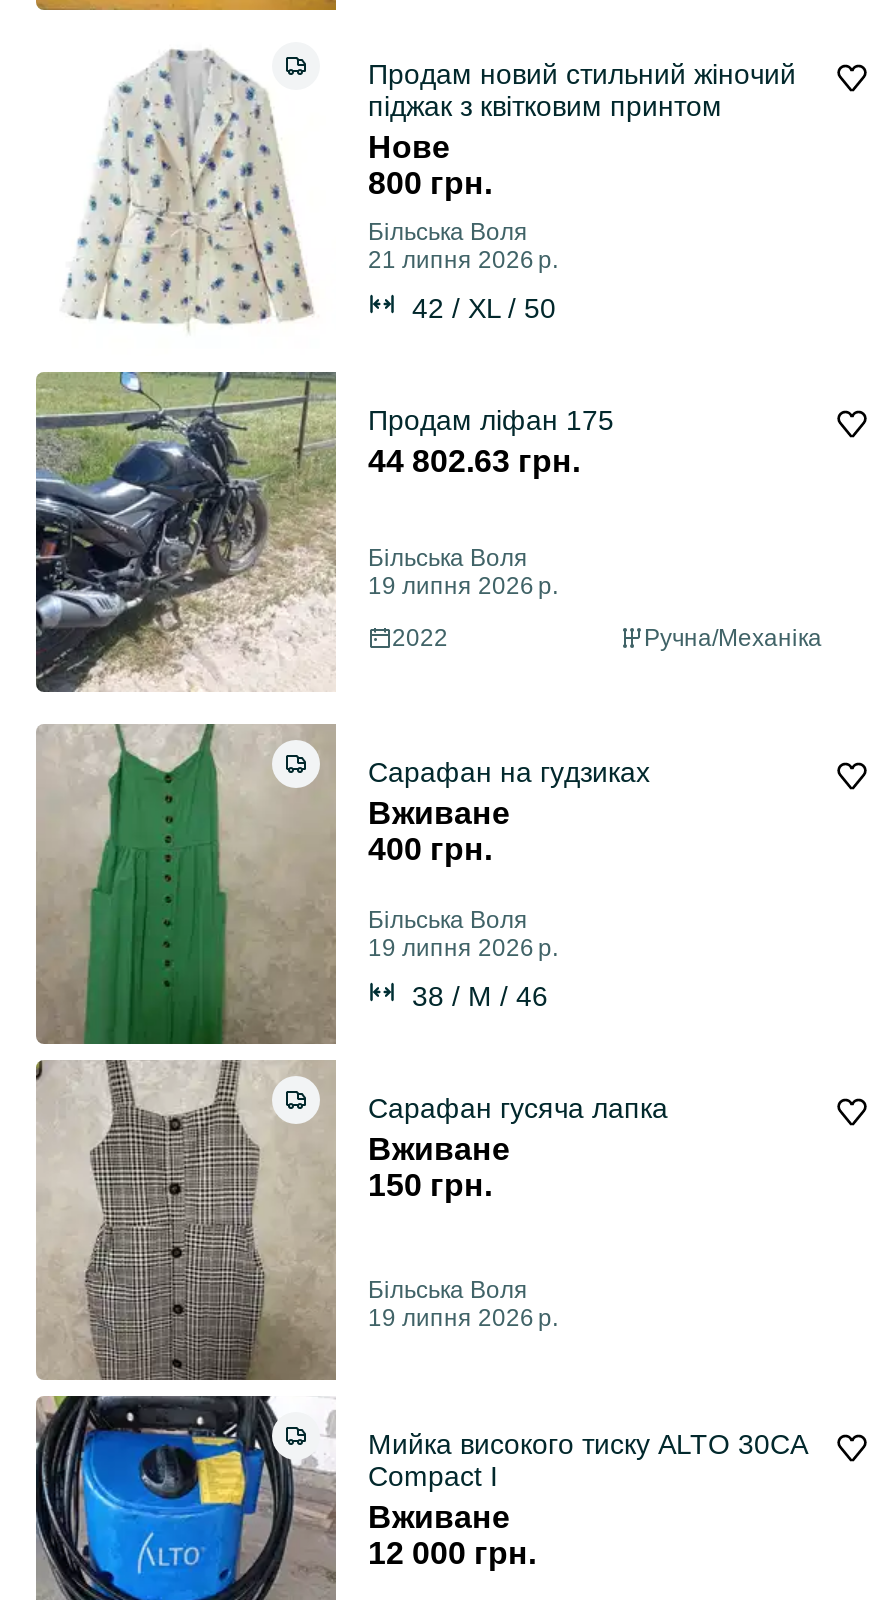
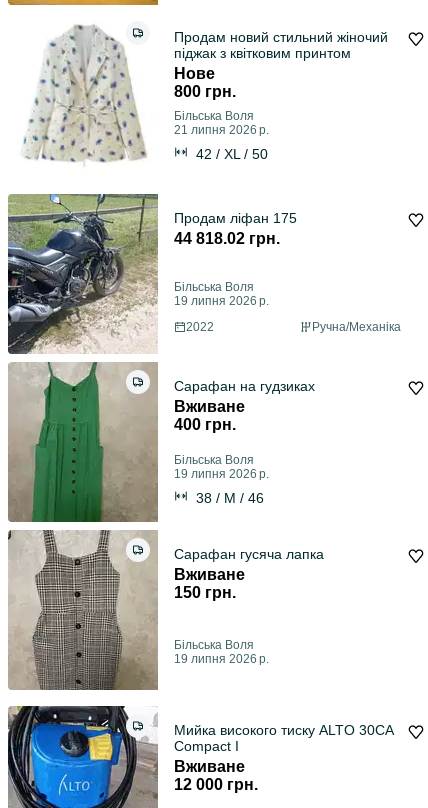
- 44 802.63 грн.
+ 44 818.02 грн.
